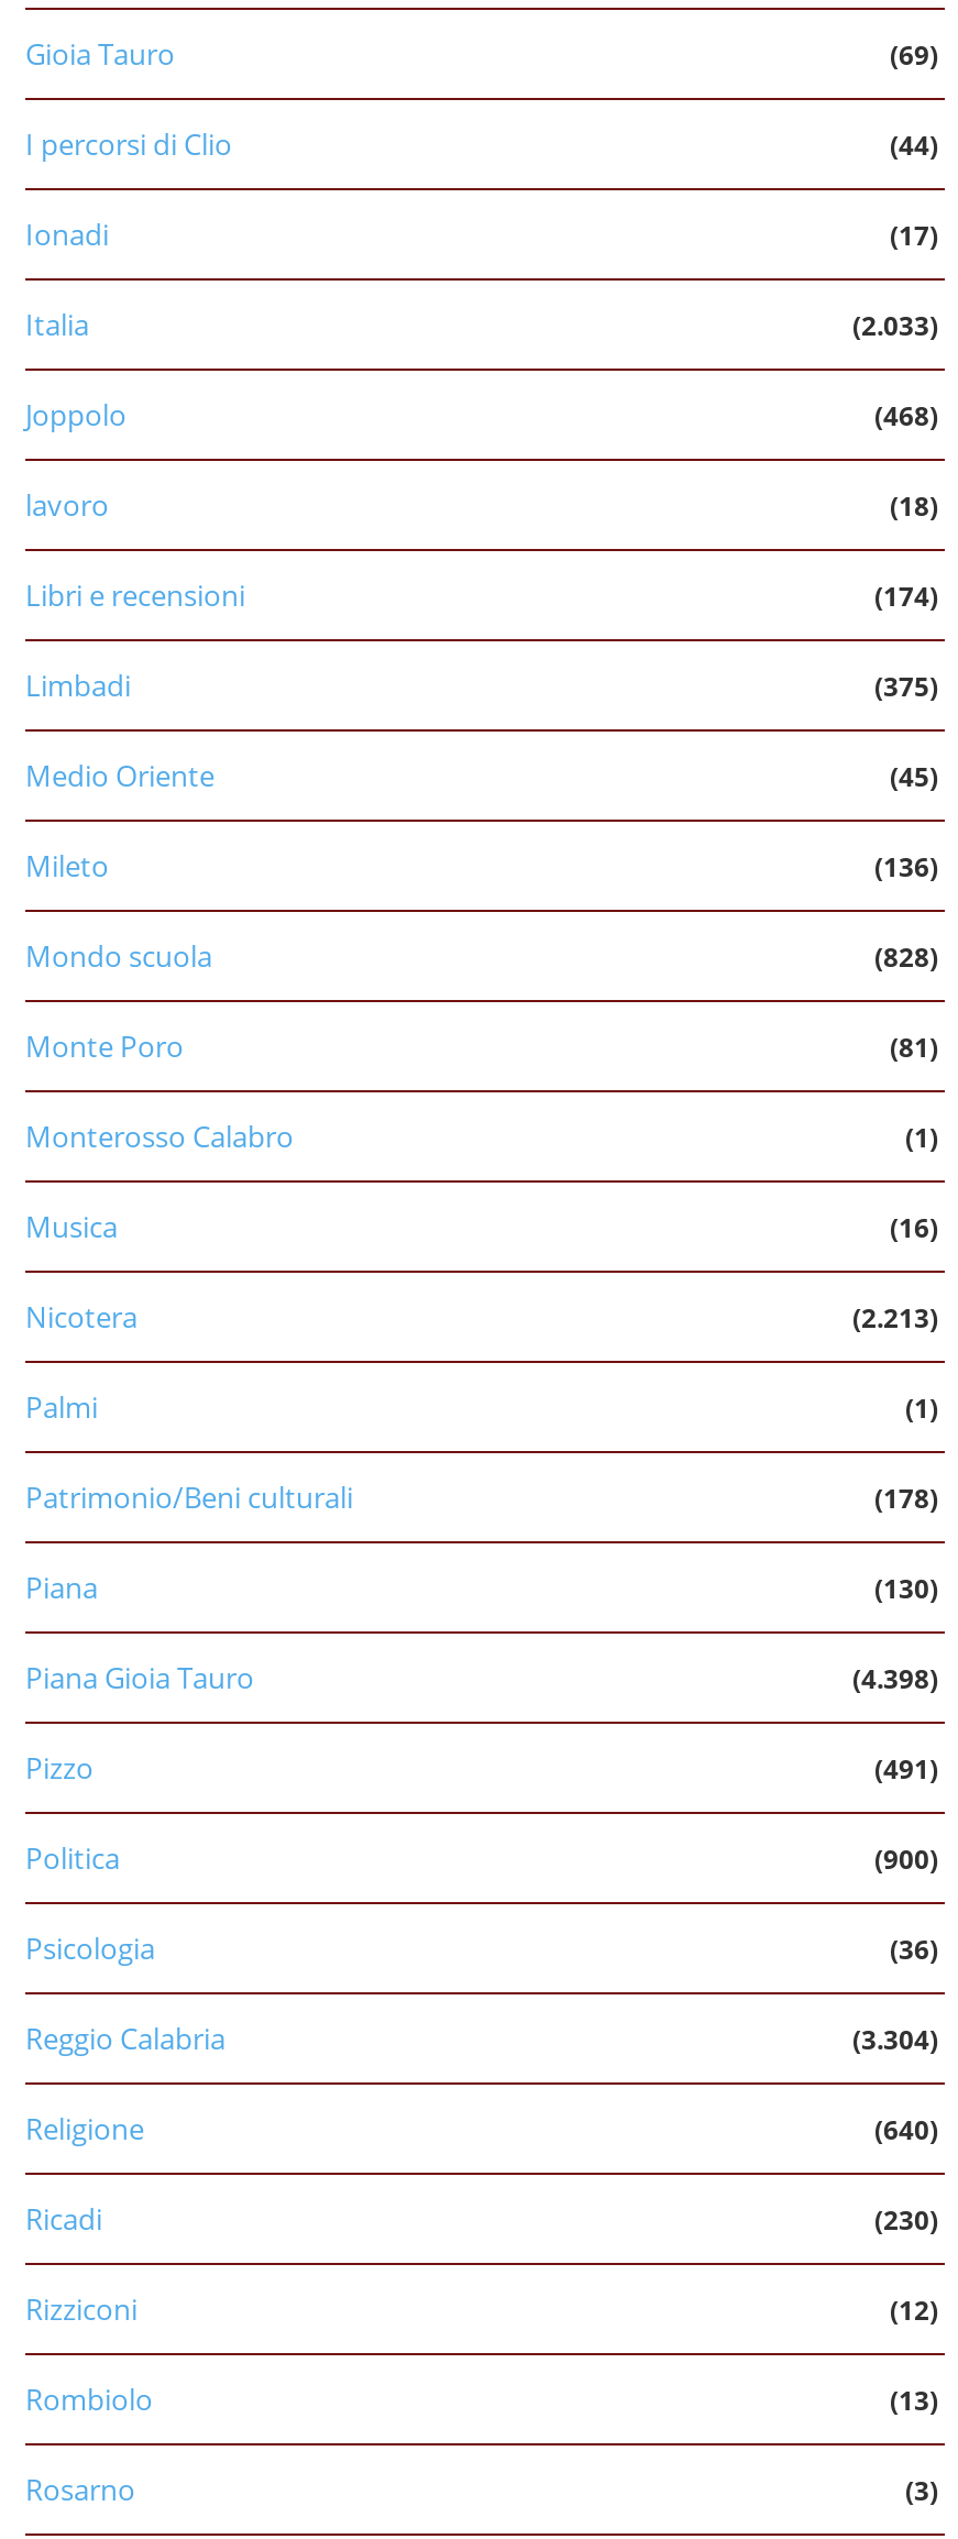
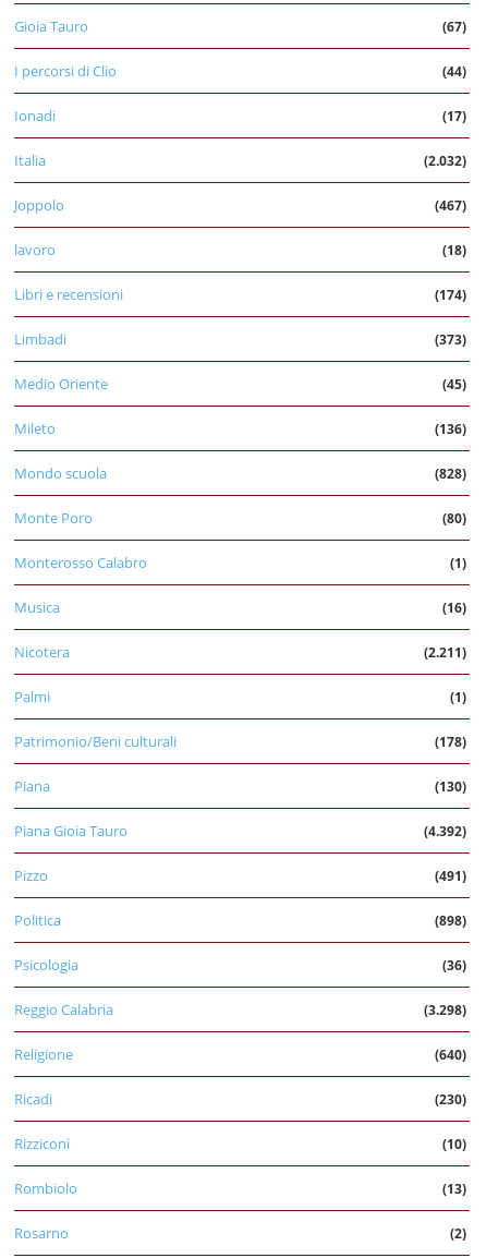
- (69)
+ (67)

- (2.033)
+ (2.032)

- (468)
+ (467)

- (375)
+ (373)

- (81)
+ (80)

- (2.213)
+ (2.211)

- (4.398)
+ (4.392)

- (900)
+ (898)

- (3.304)
+ (3.298)

- (12)
+ (10)

- (3)
+ (2)
